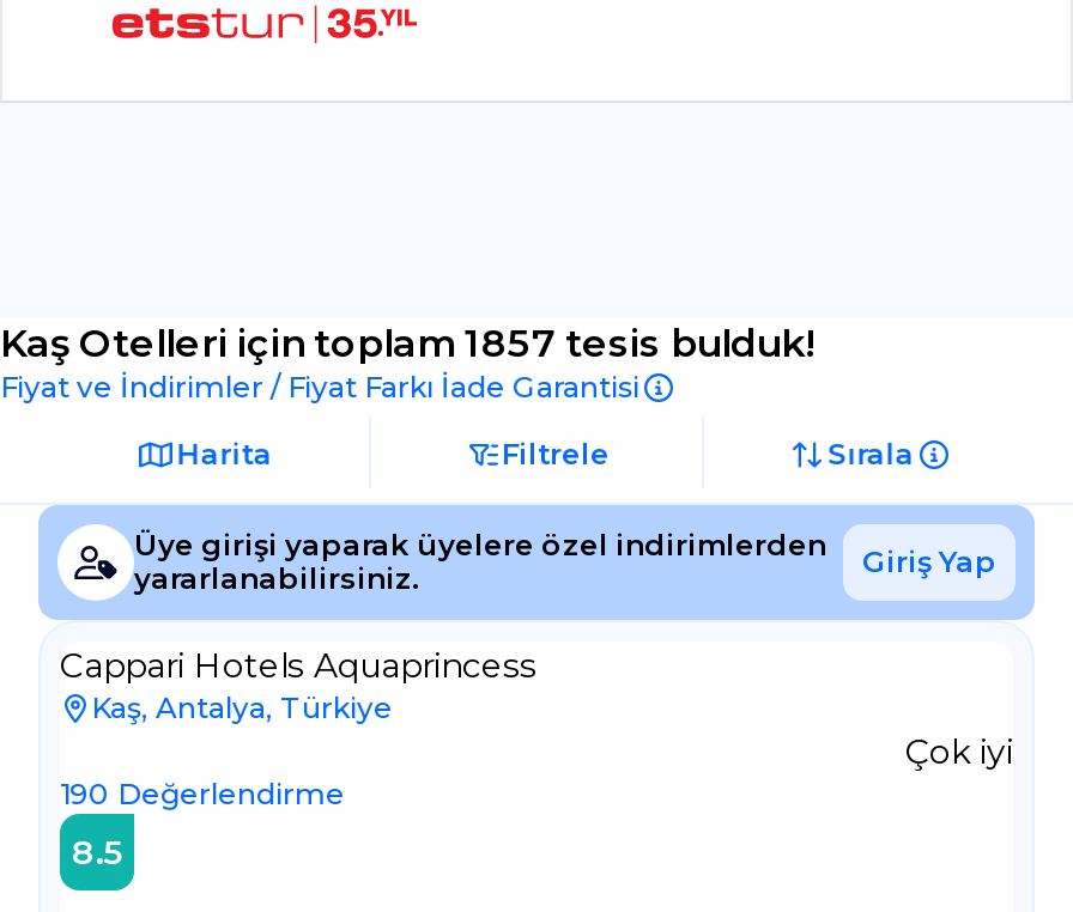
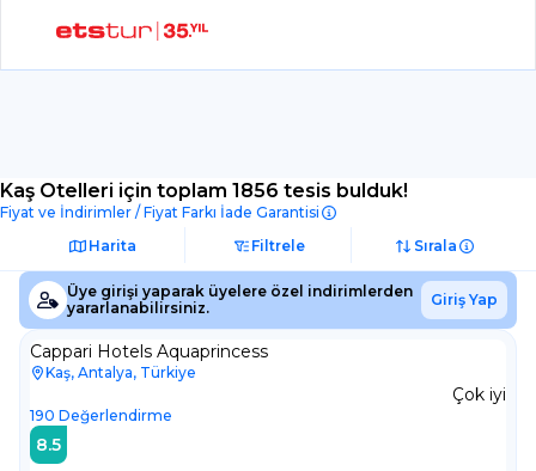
- Kaş Otelleri için toplam 1857 tesis bulduk!
+ Kaş Otelleri için toplam 1856 tesis bulduk!
